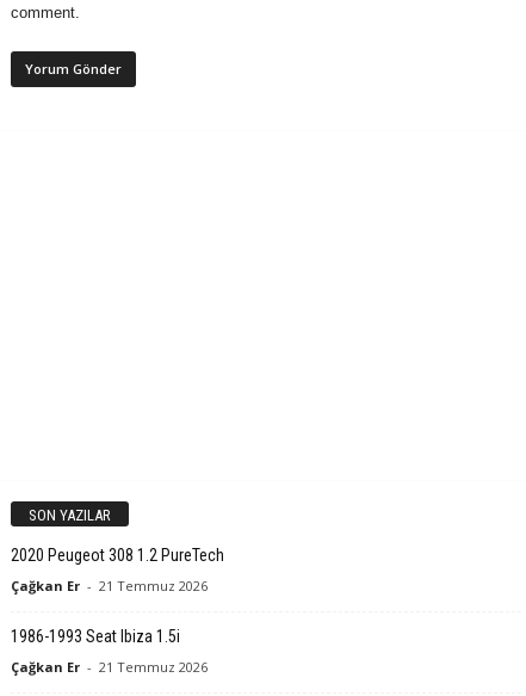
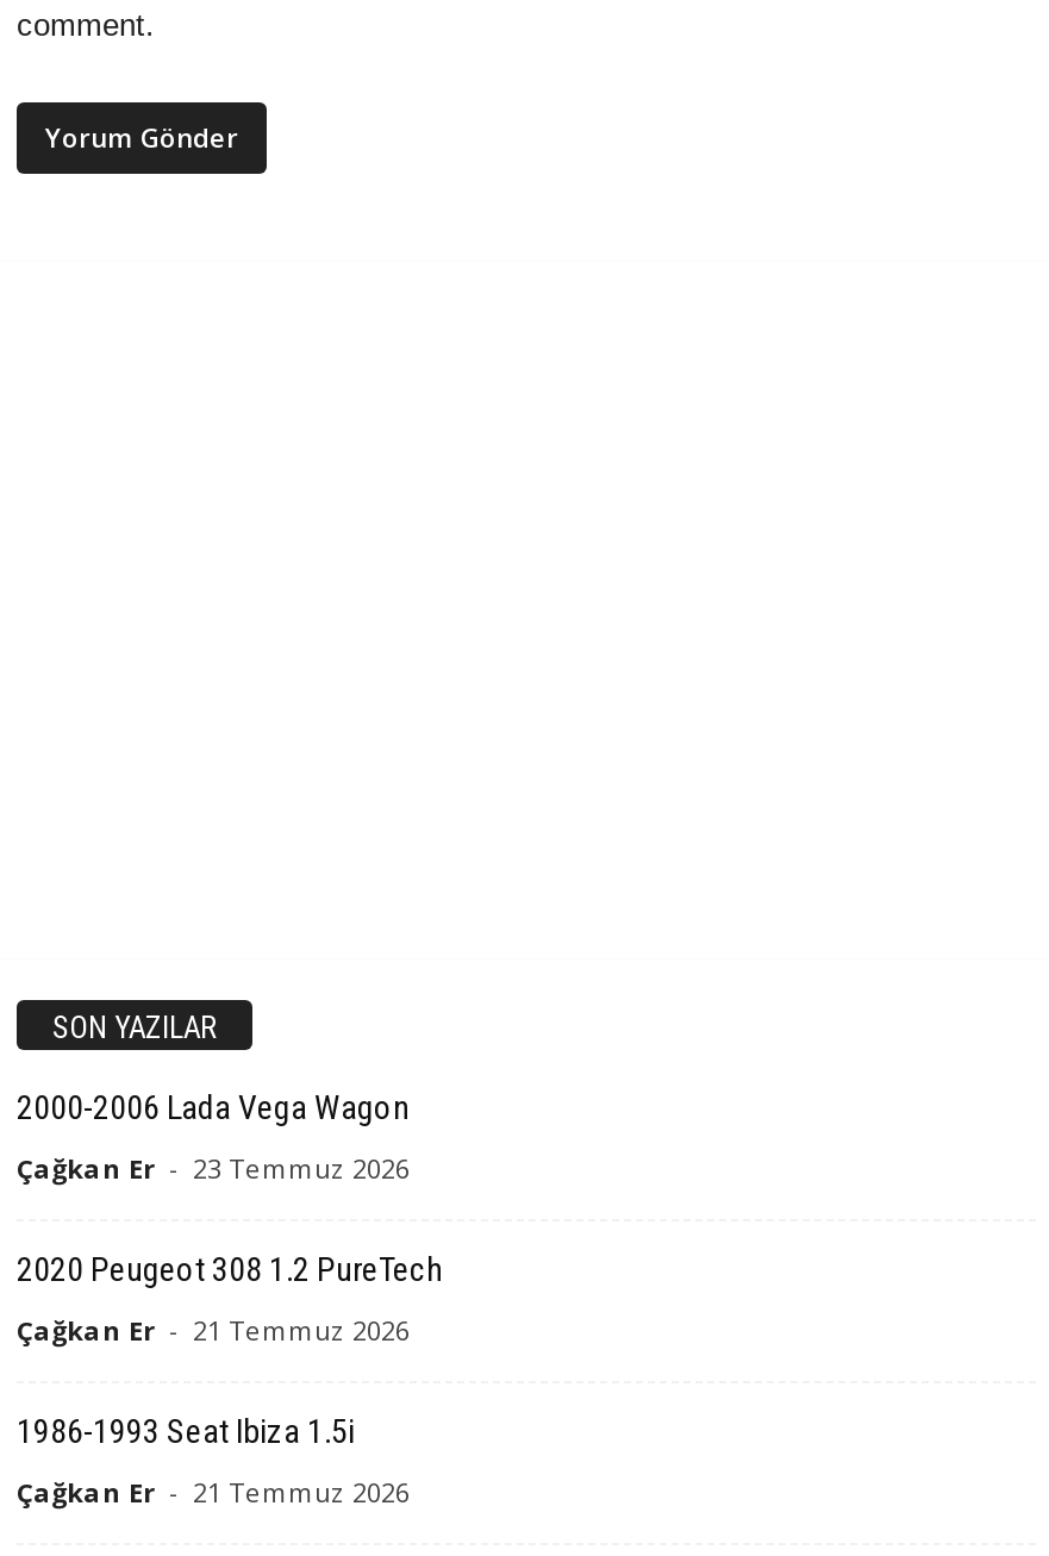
+ 2000-2006 Lada Vega Wagon
+ Çağkan Er - 23 Temmuz 2026
